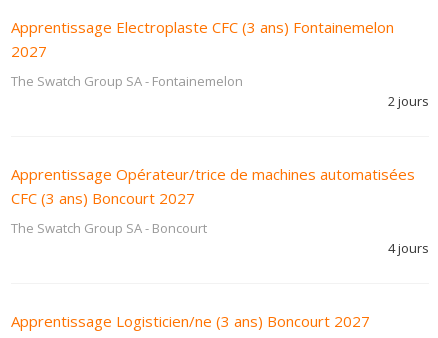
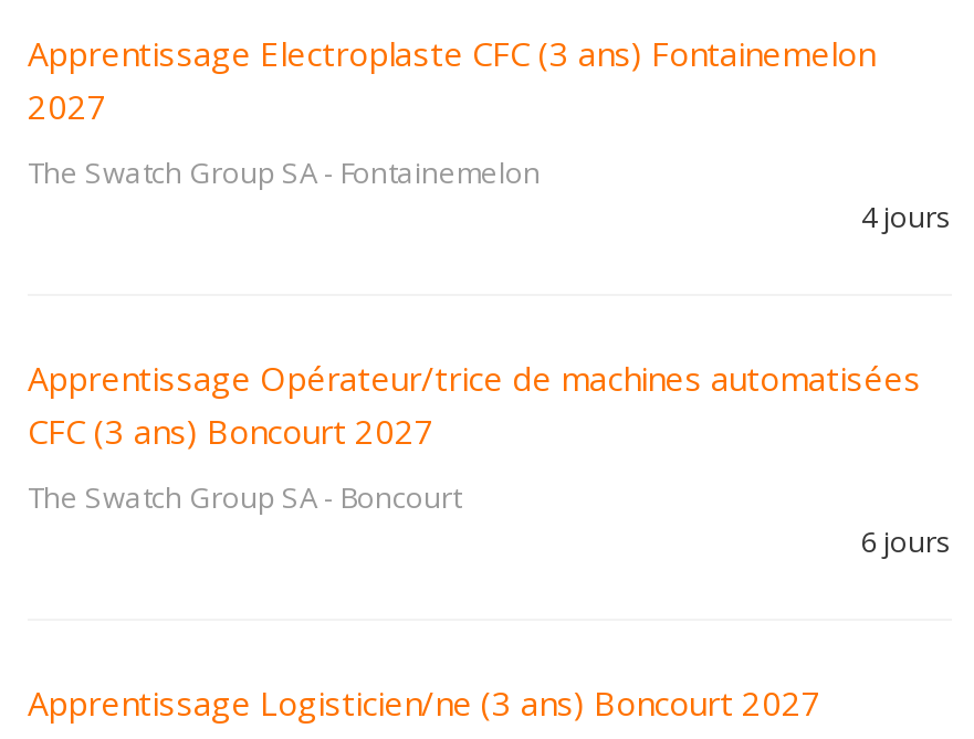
- 2 jours
+ 4 jours

- 4 jours
+ 6 jours
